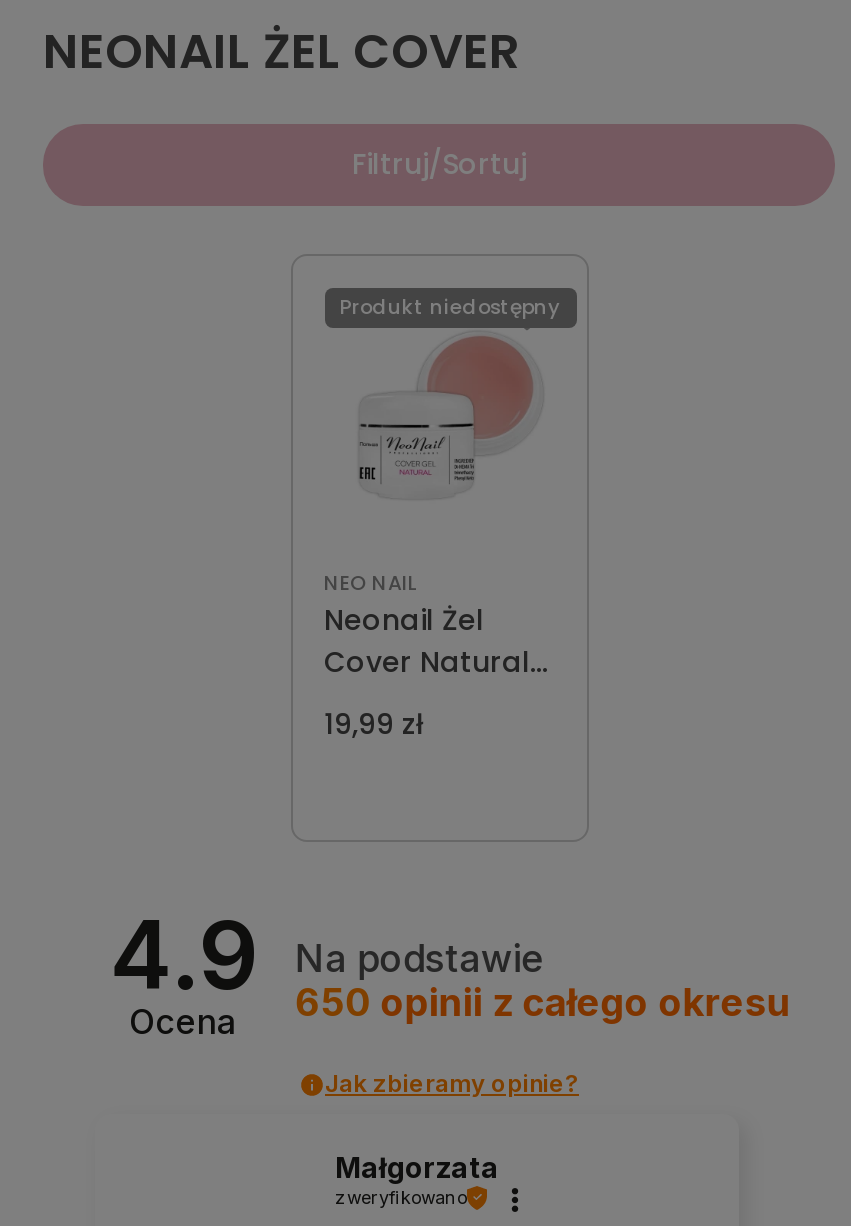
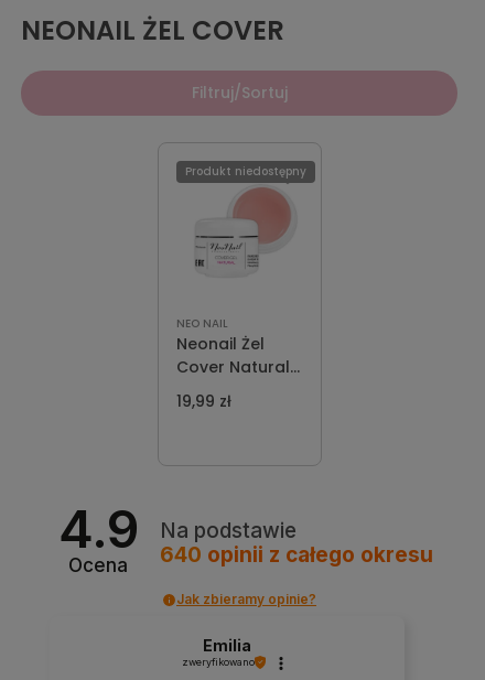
- 650 opinii z całego okresu
+ 640 opinii z całego okresu

- Małgorzata
+ Emilia
